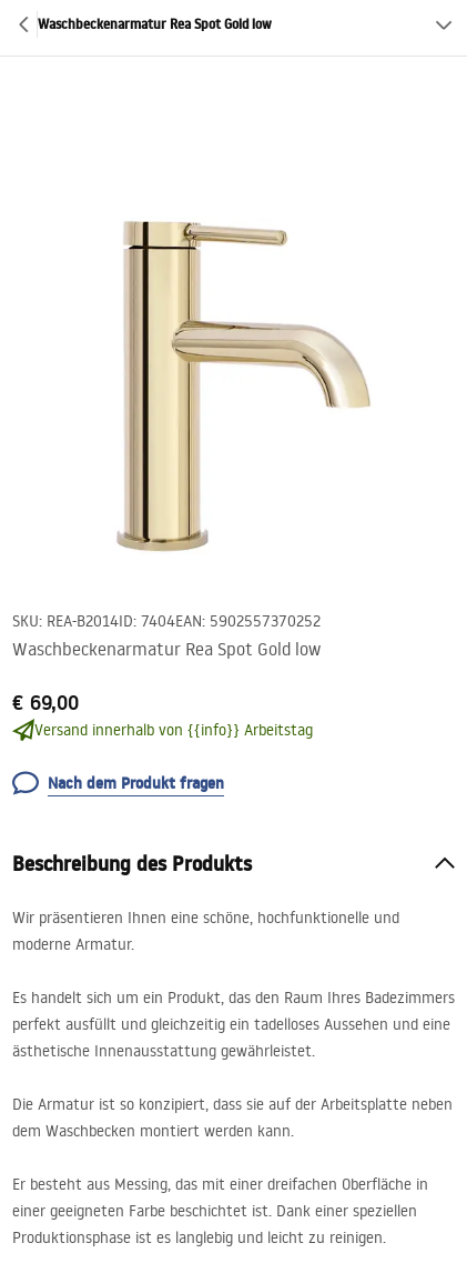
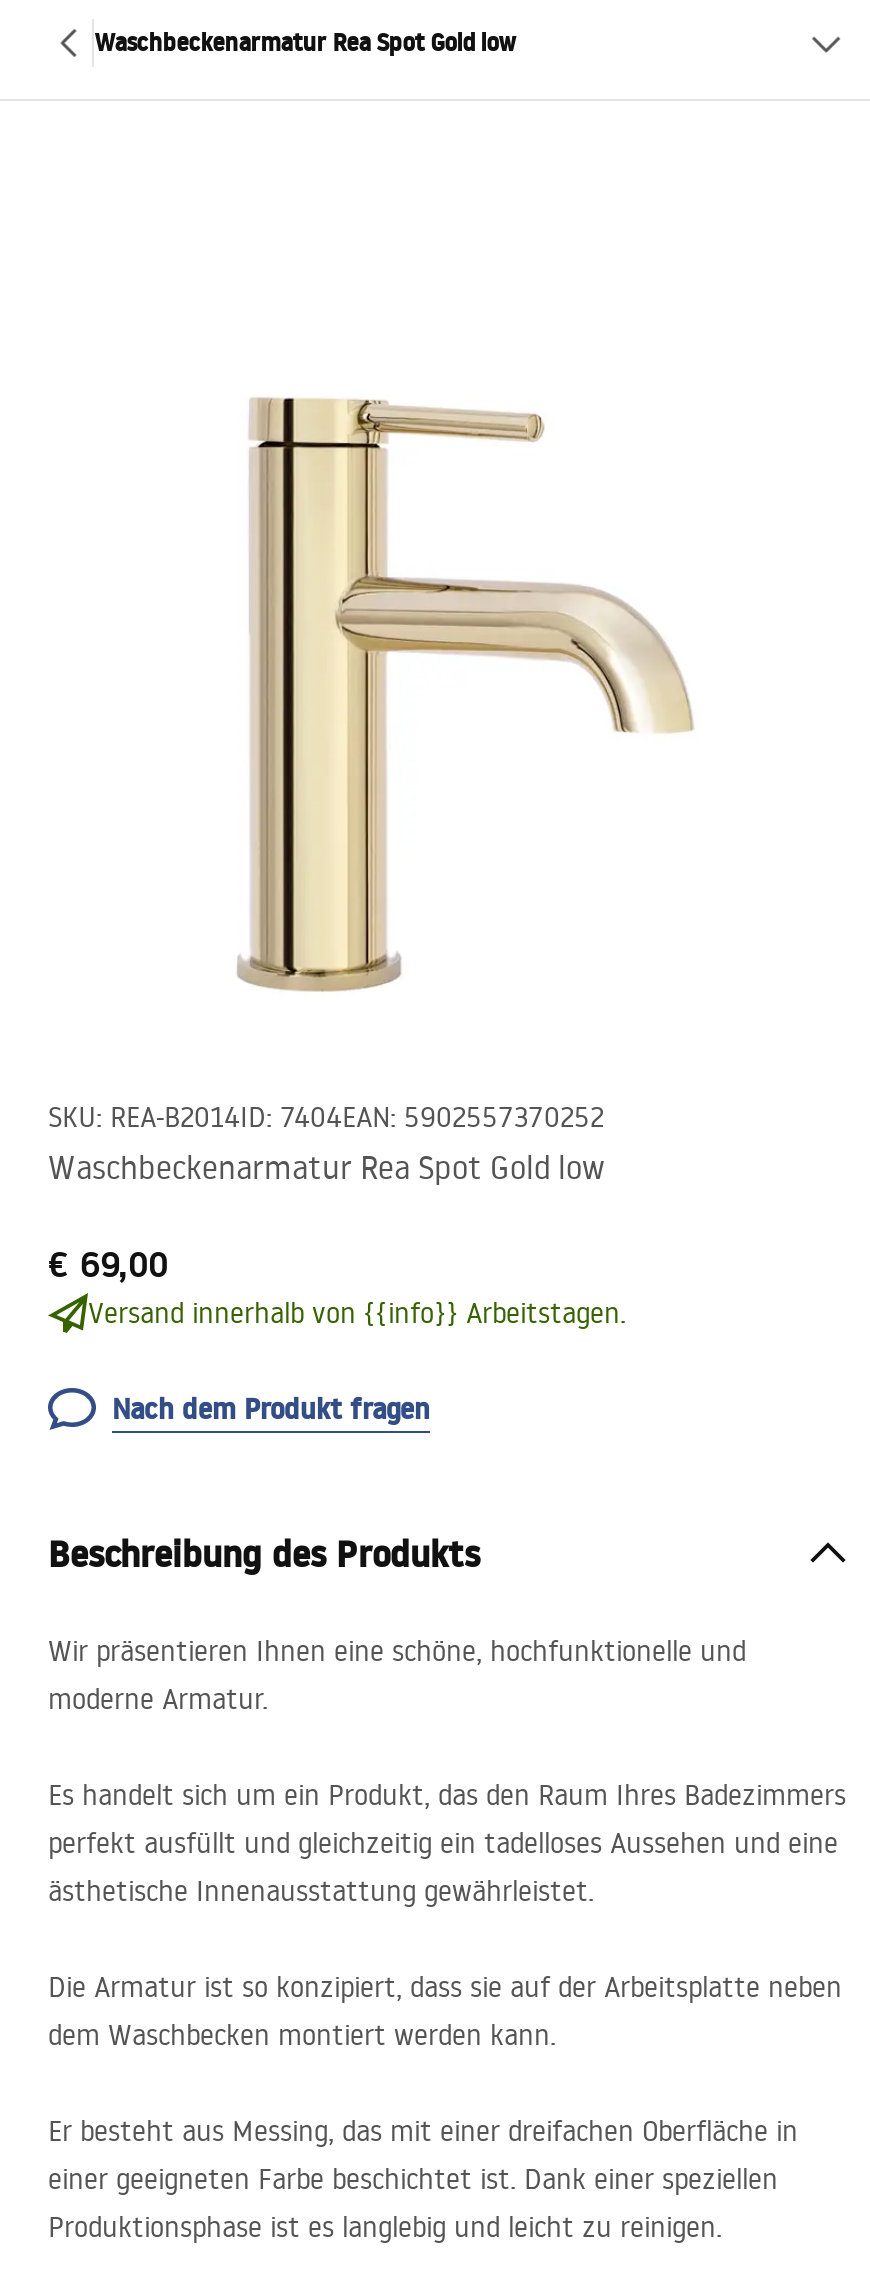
- Versand innerhalb von {{info}} Arbeitstag
+ Versand innerhalb von {{info}} Arbeitstagen.
